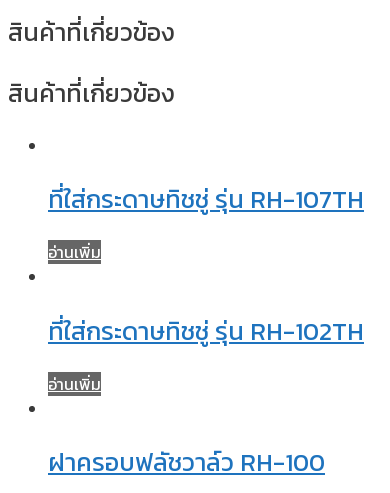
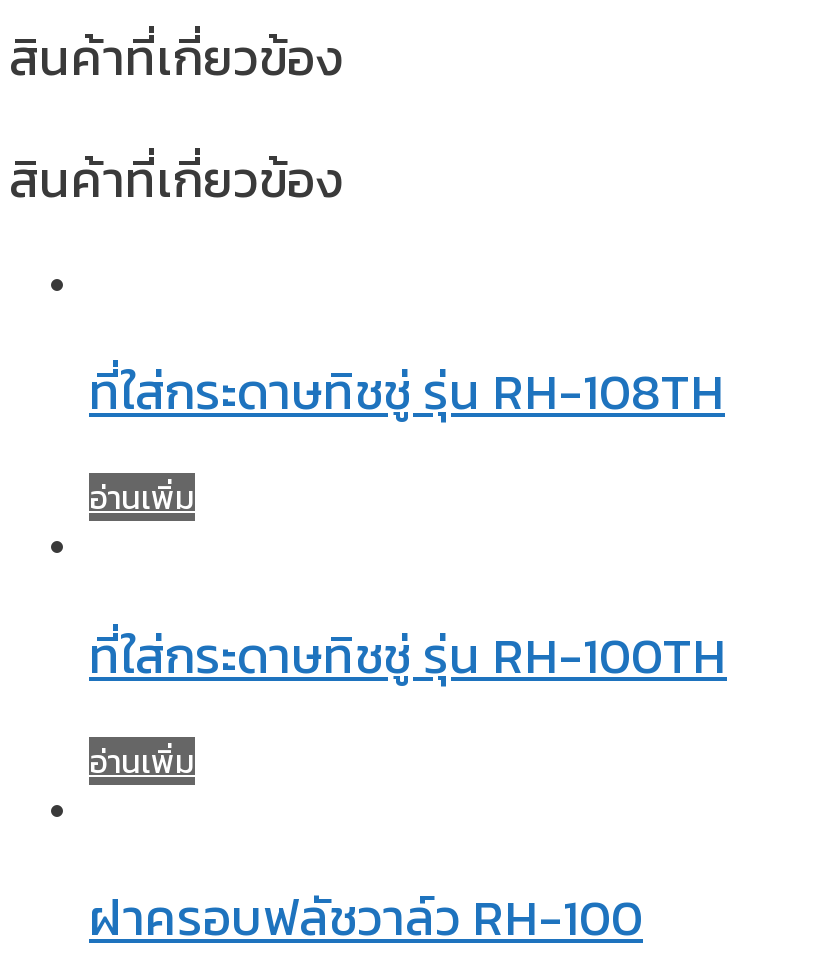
- ที่ใส่กระดาษทิชชู่ รุ่น RH-107TH
+ ที่ใส่กระดาษทิชชู่ รุ่น RH-108TH

- ที่ใส่กระดาษทิชชู่ รุ่น RH-102TH
+ ที่ใส่กระดาษทิชชู่ รุ่น RH-100TH
